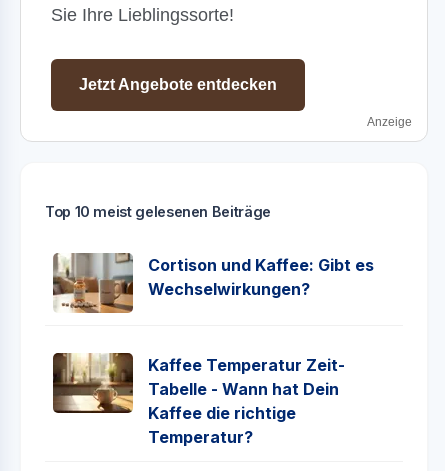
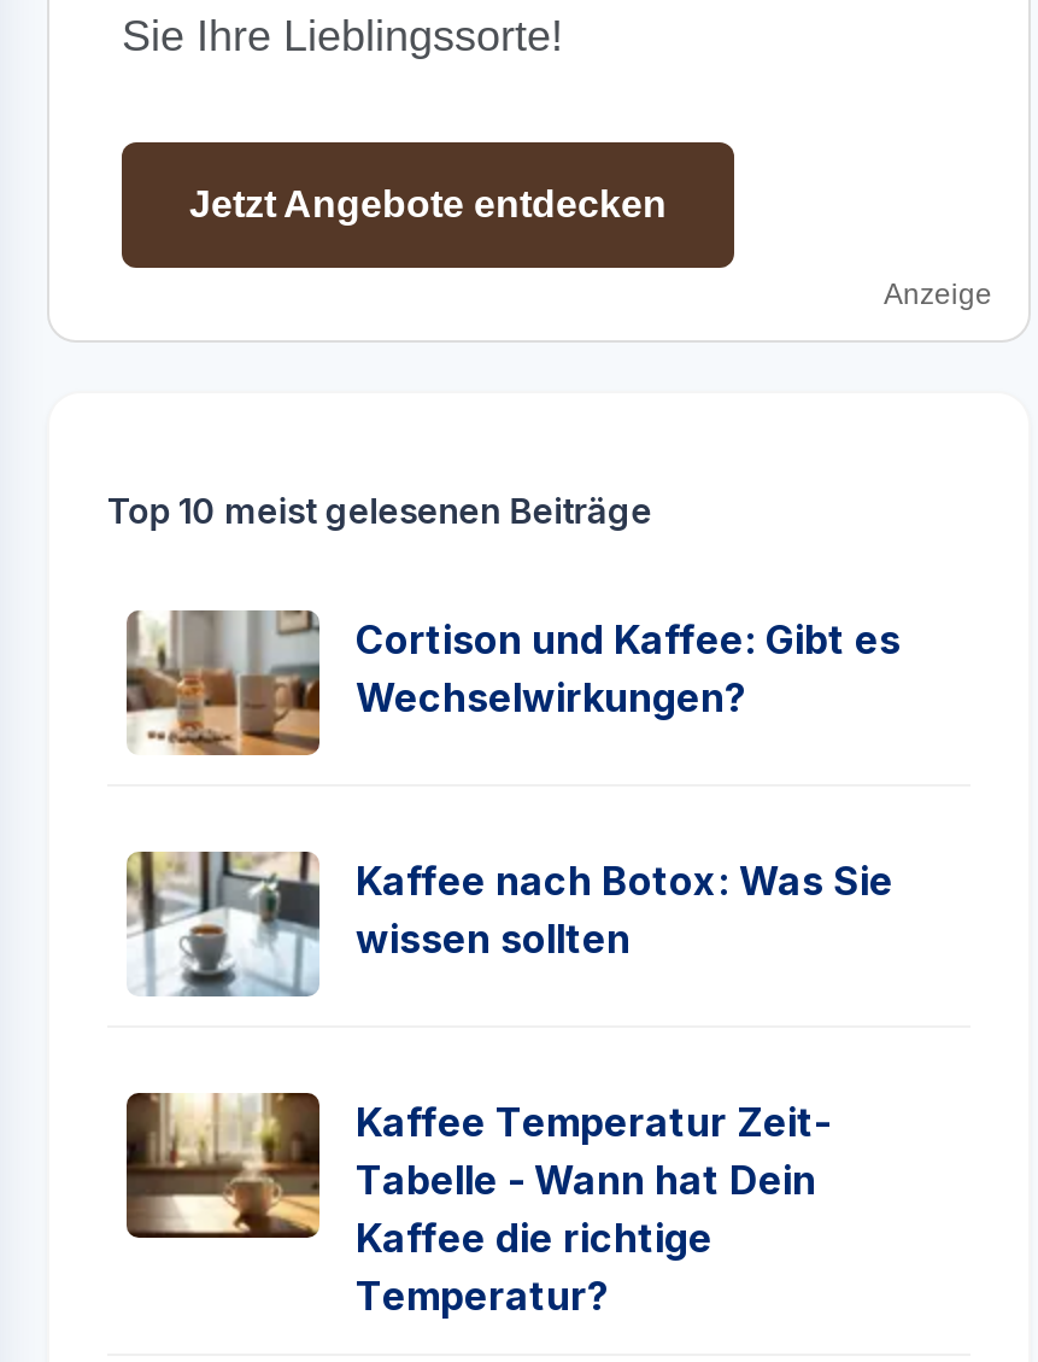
+ [image]
+ Kaffee nach Botox: Was Sie
+ wissen sollten
